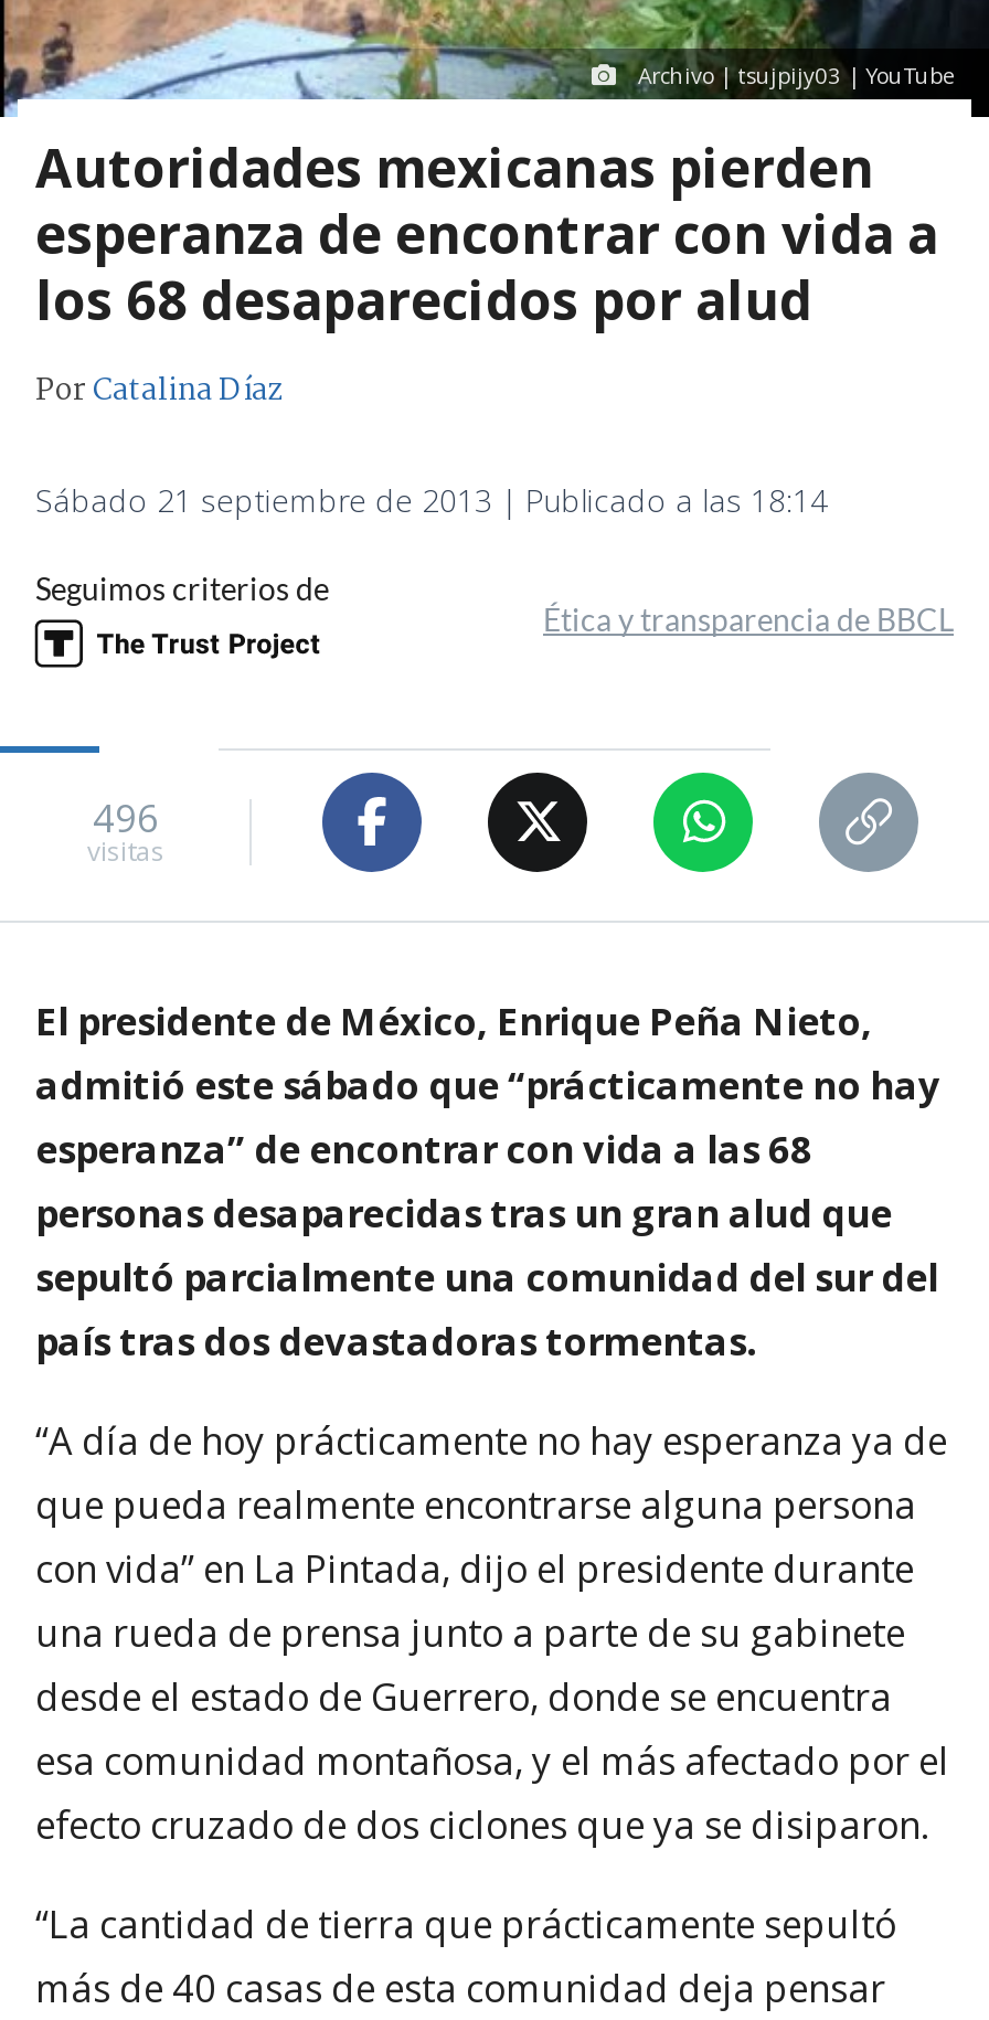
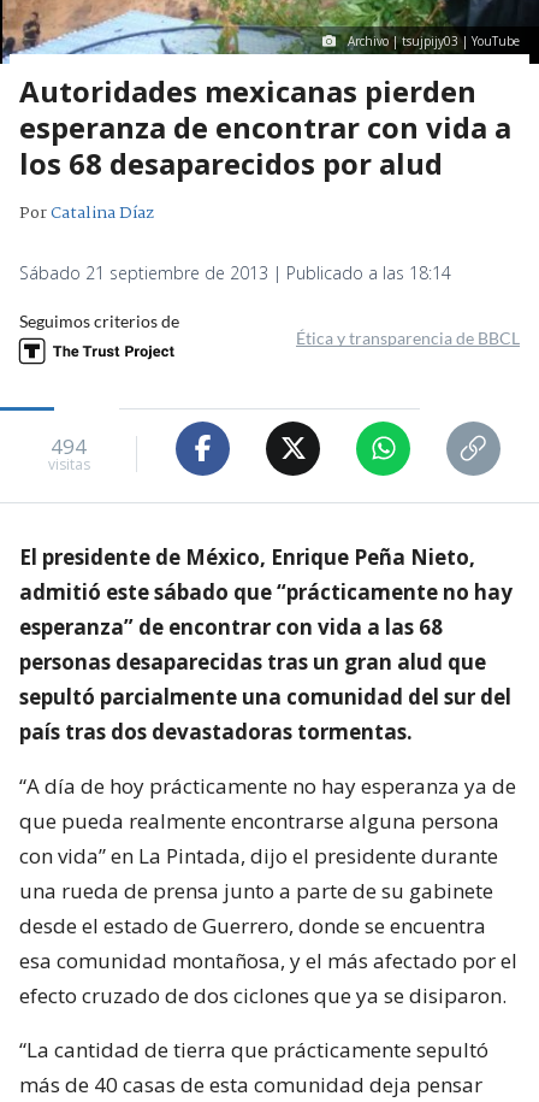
- 496
+ 494
